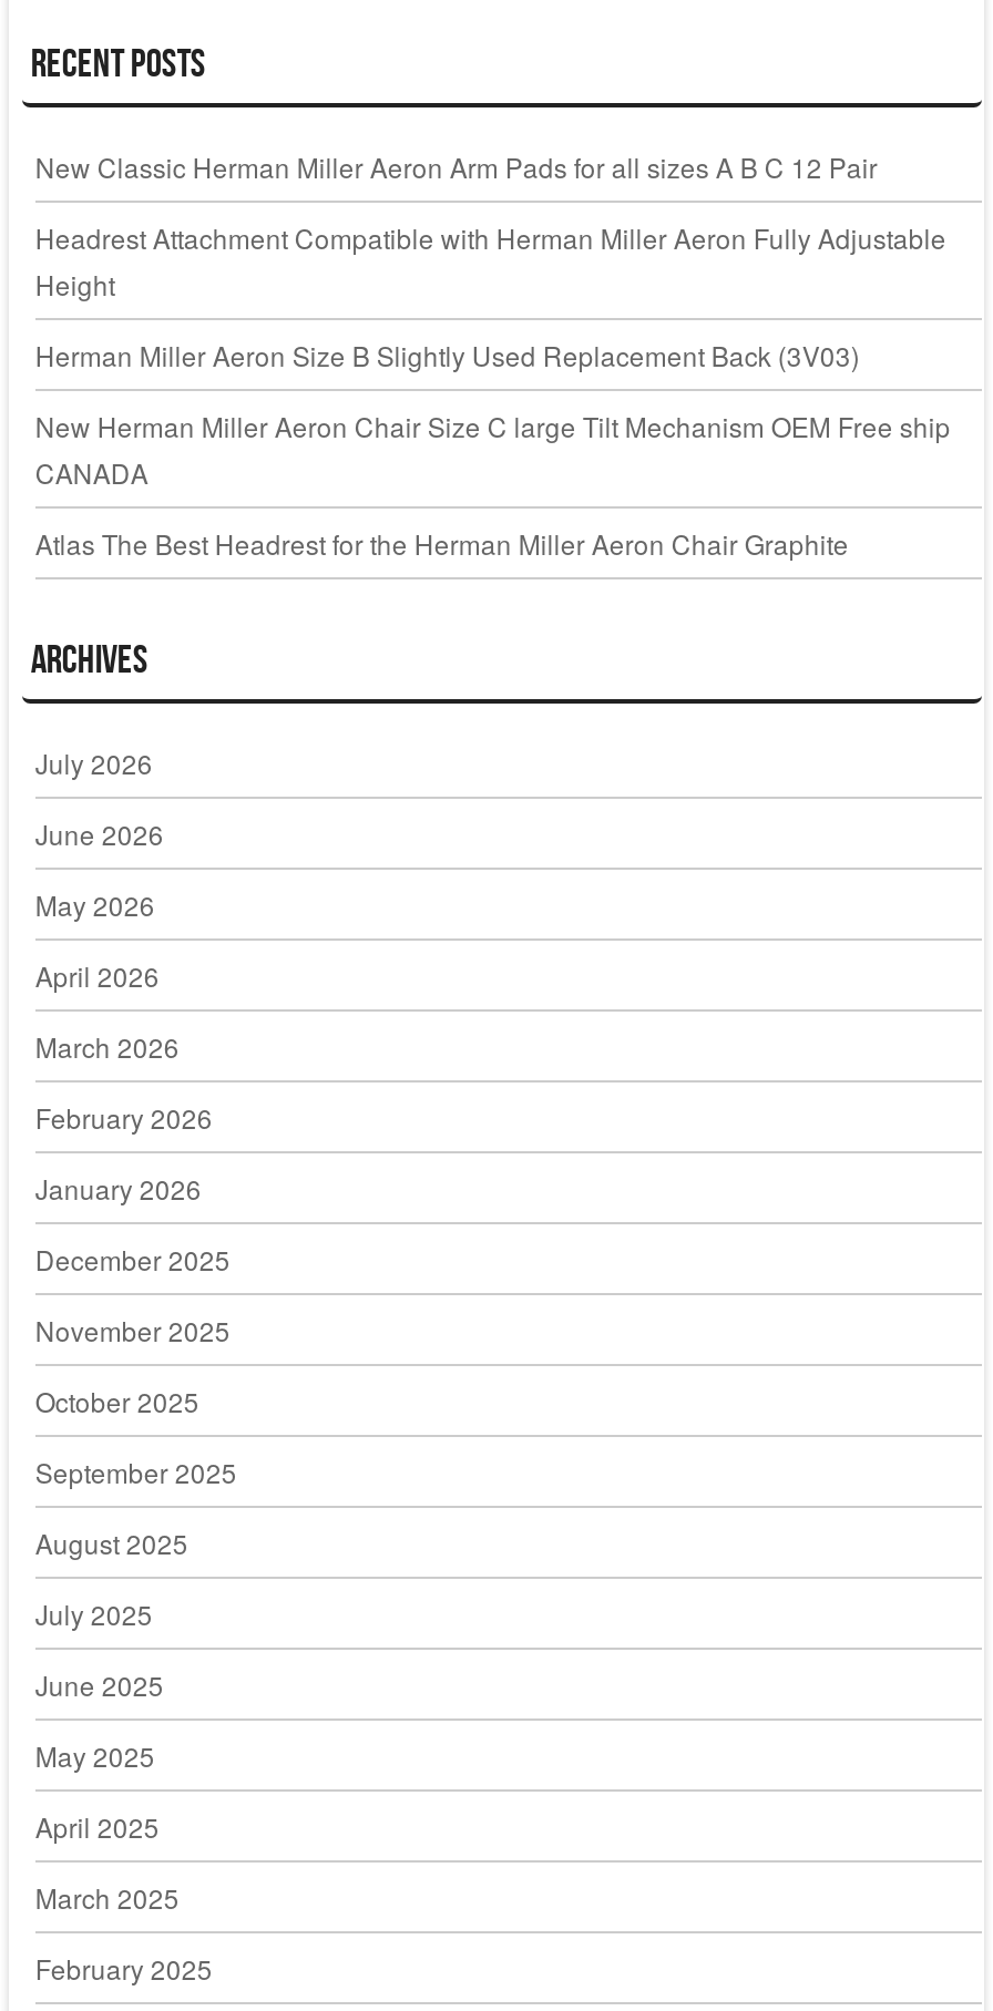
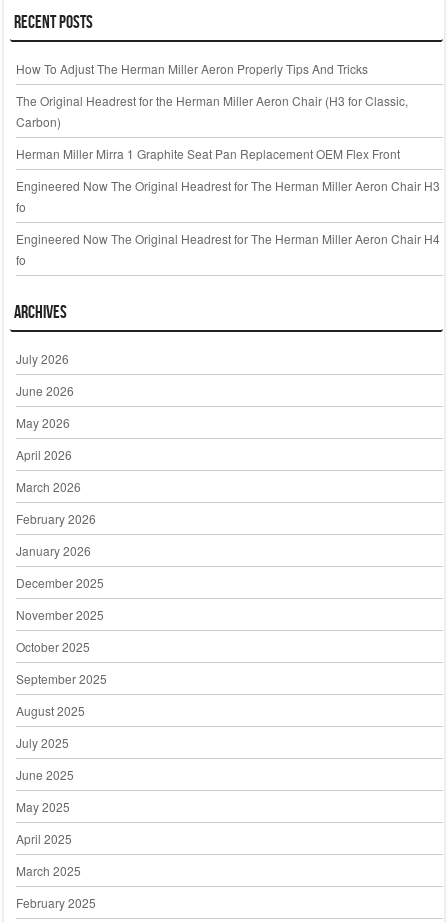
- New Classic Herman Miller Aeron Arm Pads for all sizes A B C 12 Pair
+ How To Adjust The Herman Miller Aeron Properly Tips And Tricks

- Headrest Attachment Compatible with Herman Miller Aeron Fully Adjustable
- Height
+ The Original Headrest for the Herman Miller Aeron Chair (H3 for Classic,
+ Carbon)

- Herman Miller Aeron Size B Slightly Used Replacement Back (3V03)
+ Herman Miller Mirra 1 Graphite Seat Pan Replacement OEM Flex Front

- New Herman Miller Aeron Chair Size C large Tilt Mechanism OEM Free ship
- CANADA
+ Engineered Now The Original Headrest for The Herman Miller Aeron Chair H3
+ fo

- Atlas The Best Headrest for the Herman Miller Aeron Chair Graphite
+ Engineered Now The Original Headrest for The Herman Miller Aeron Chair H4
+ fo
